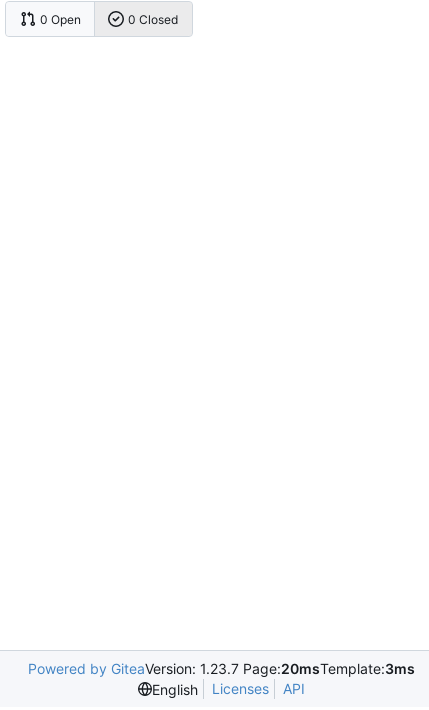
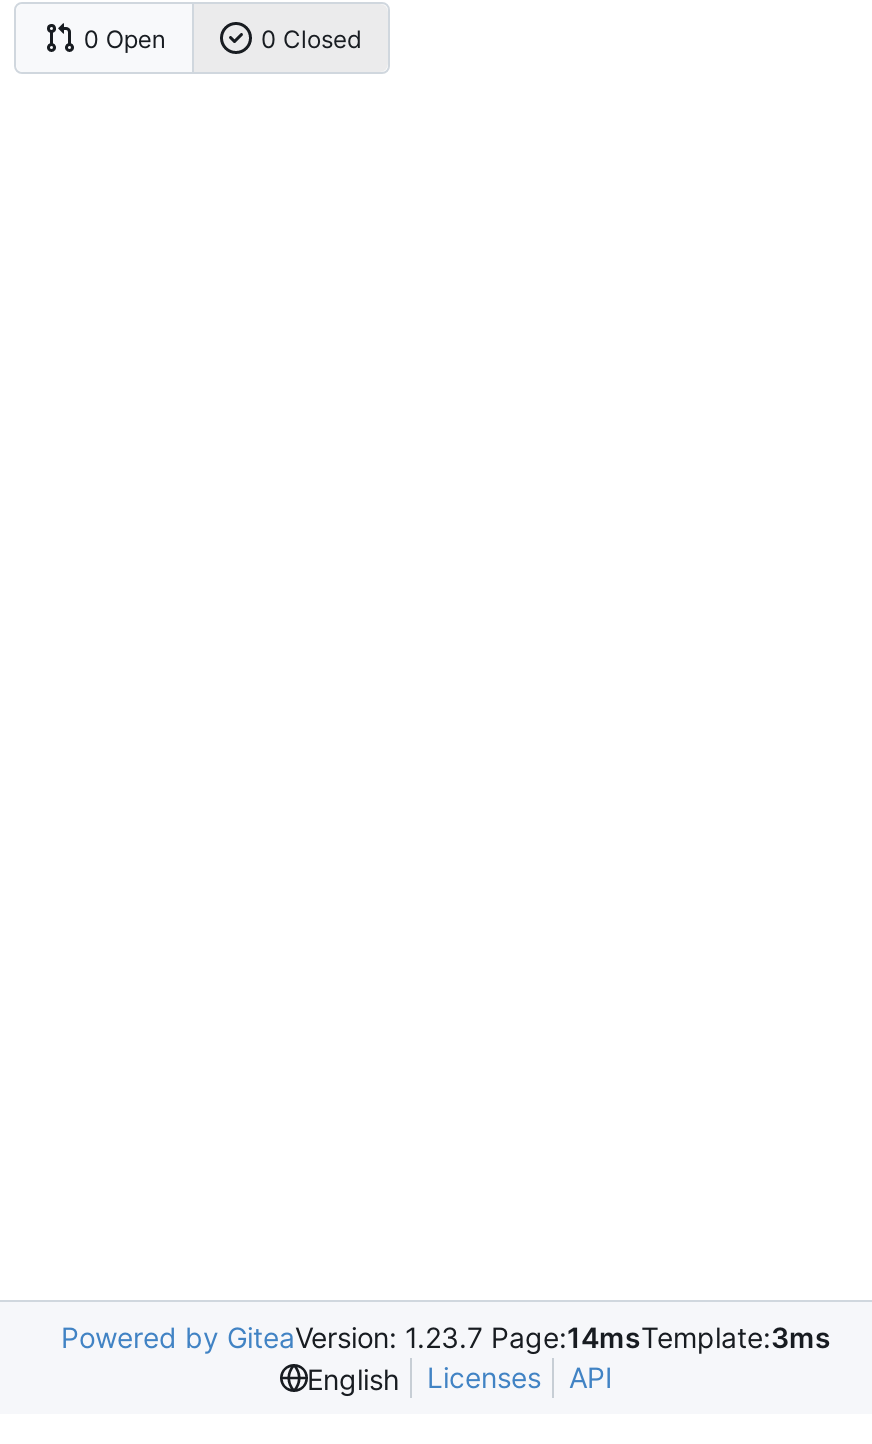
- Powered by GiteaVersion: 1.23.7 Page:20msTemplate:3ms
+ Powered by GiteaVersion: 1.23.7 Page:14msTemplate:3ms
